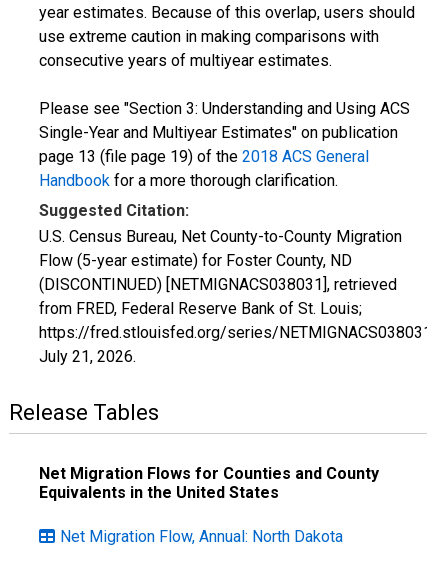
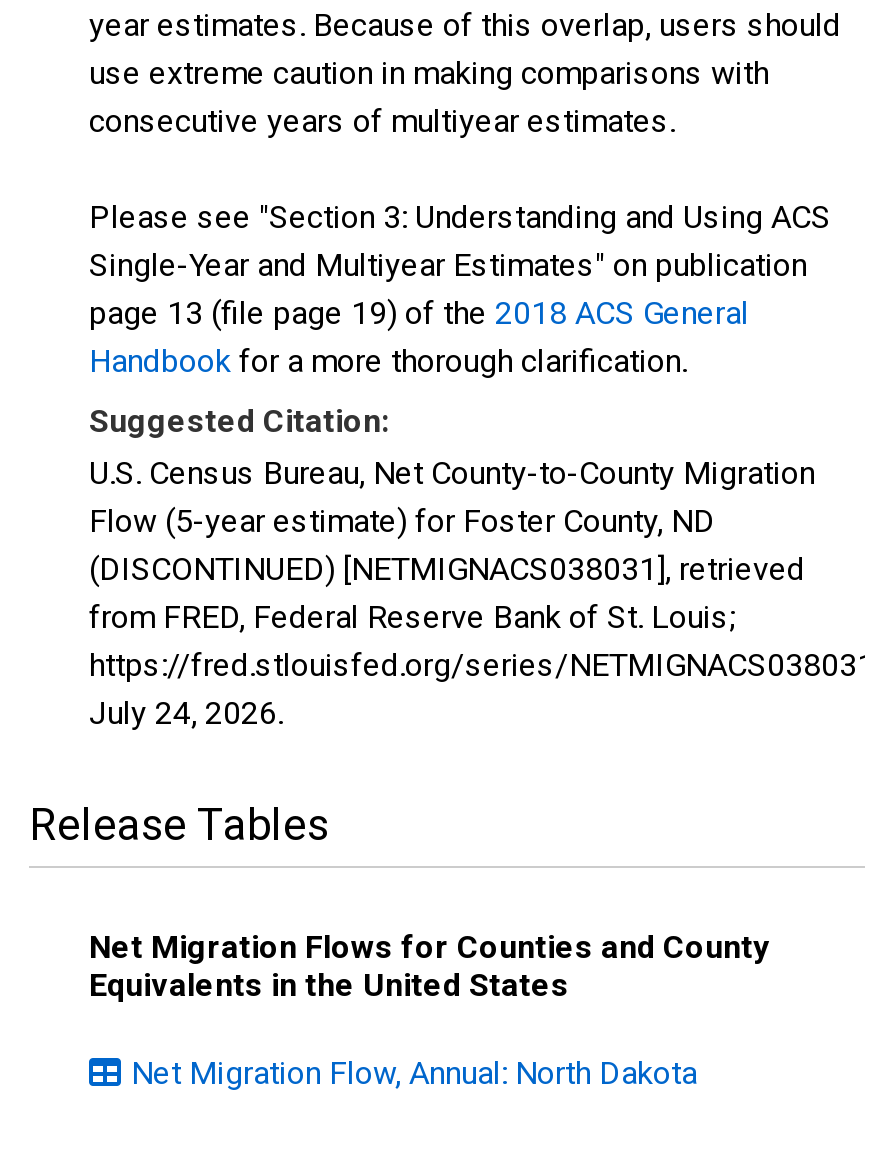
- July 21, 2026.
+ July 24, 2026.
